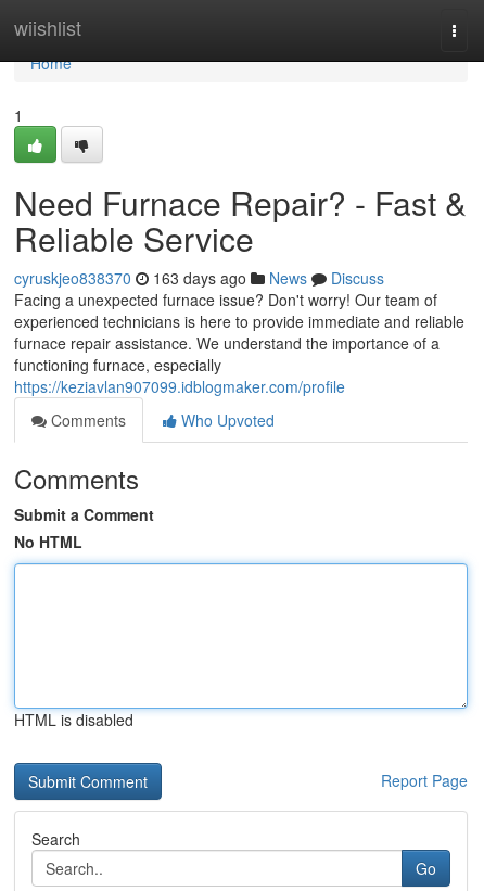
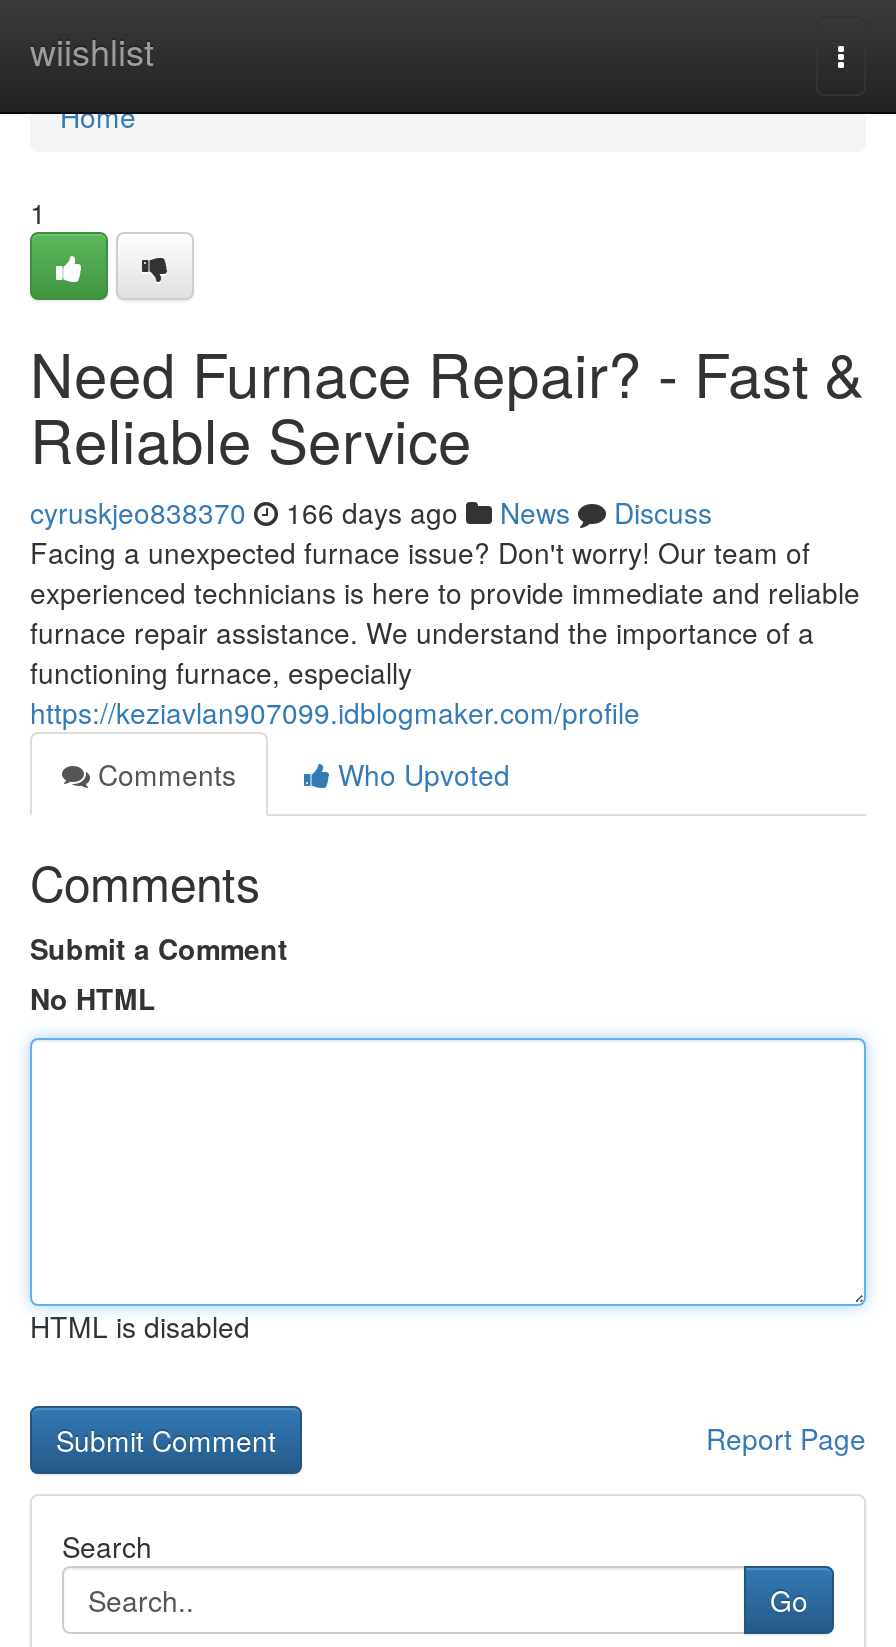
- cyruskjeo838370 163 days ago News Discuss
+ cyruskjeo838370 166 days ago News Discuss
